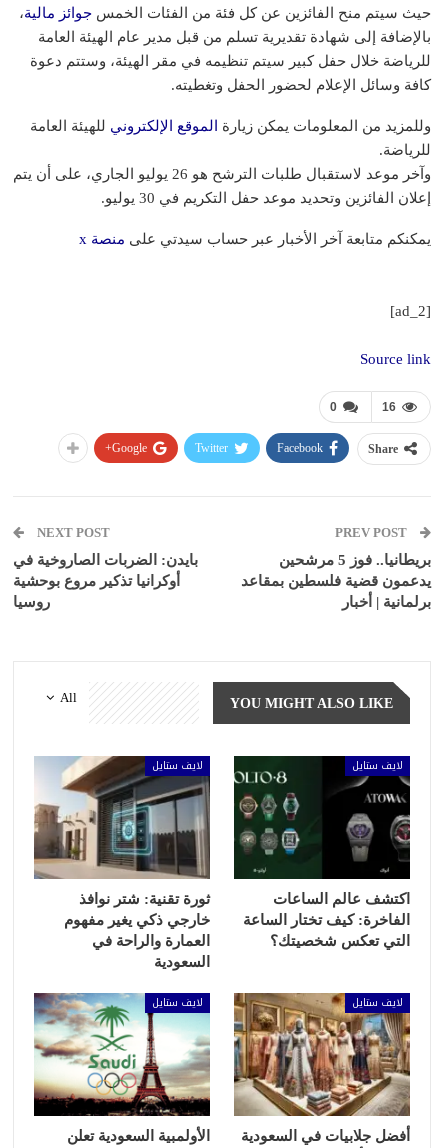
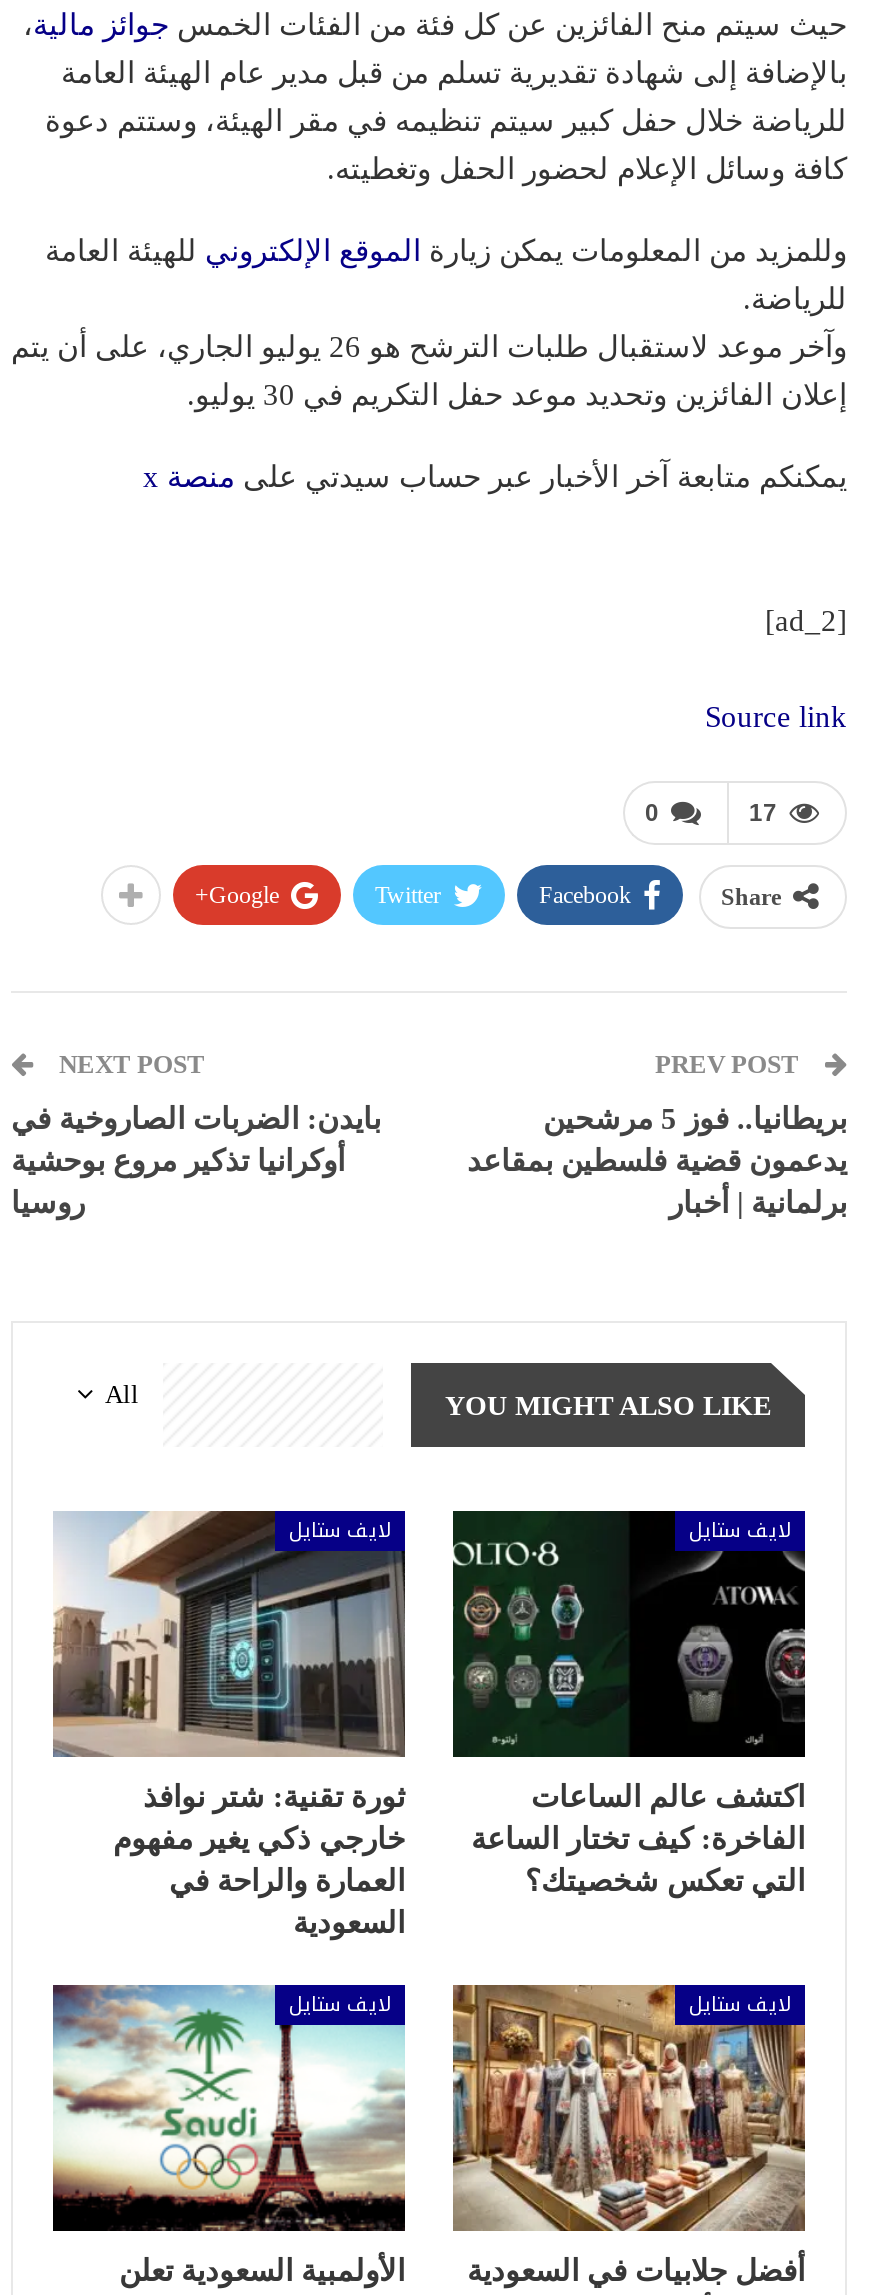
- 16
+ 17
